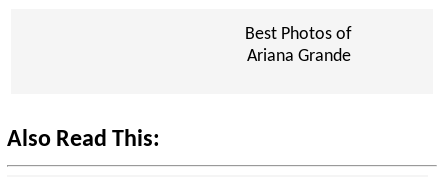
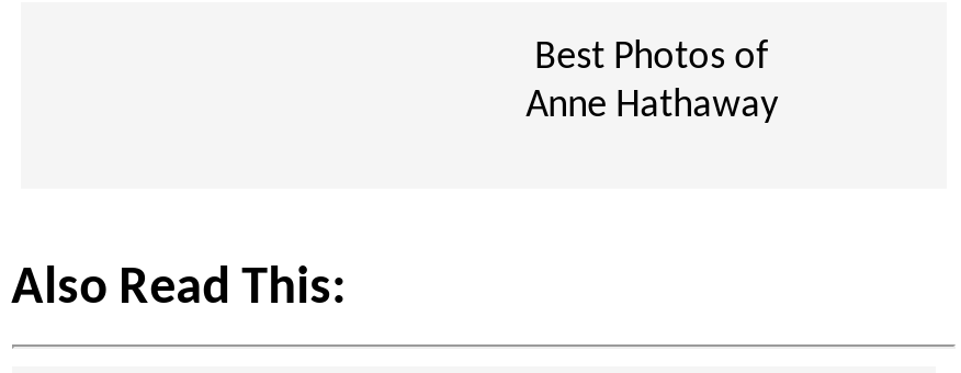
- Ariana Grande
+ Anne Hathaway
